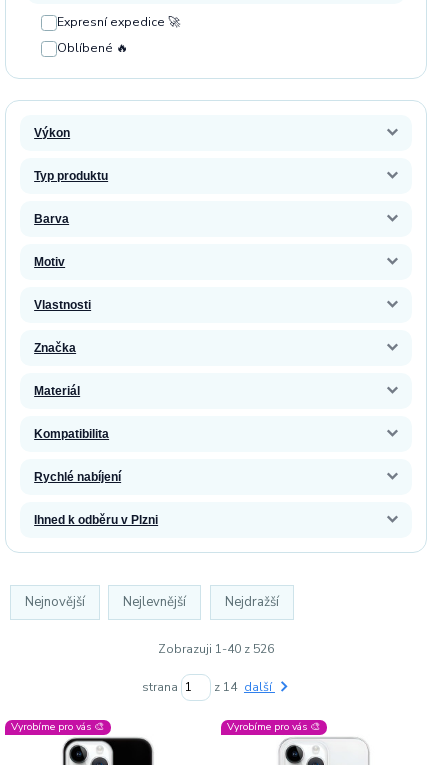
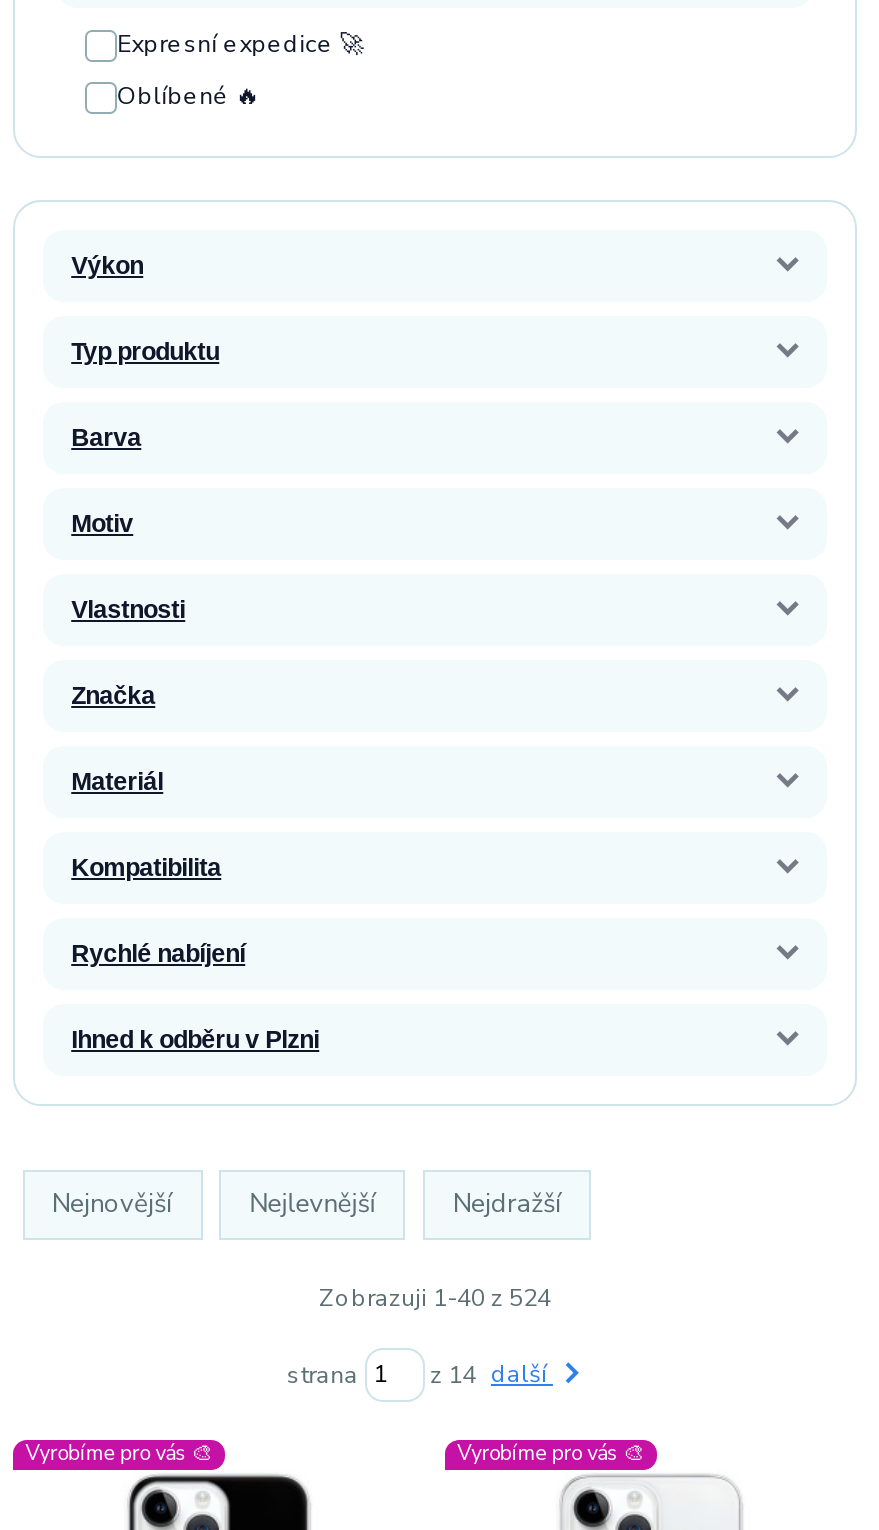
- Zobrazuji 1-40 z 526
+ Zobrazuji 1-40 z 524
